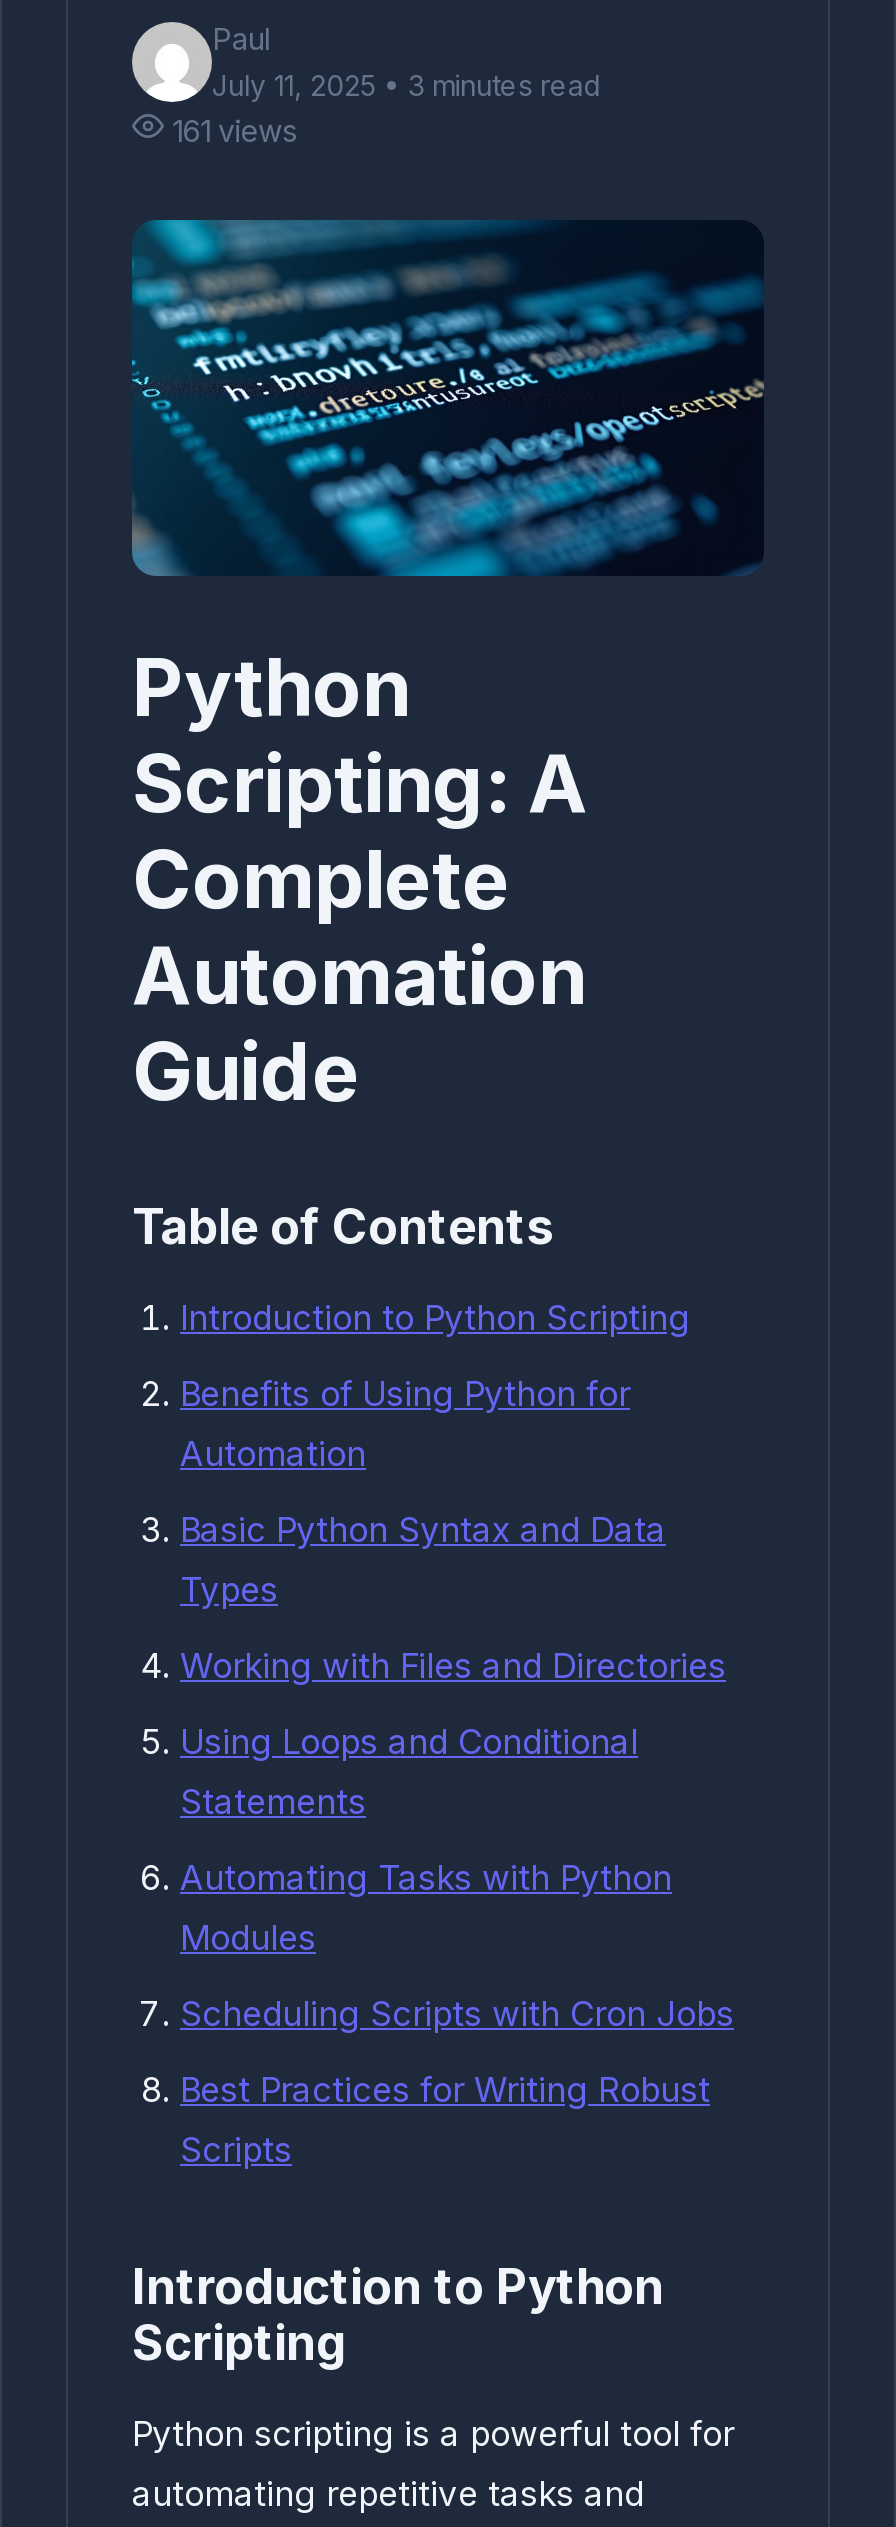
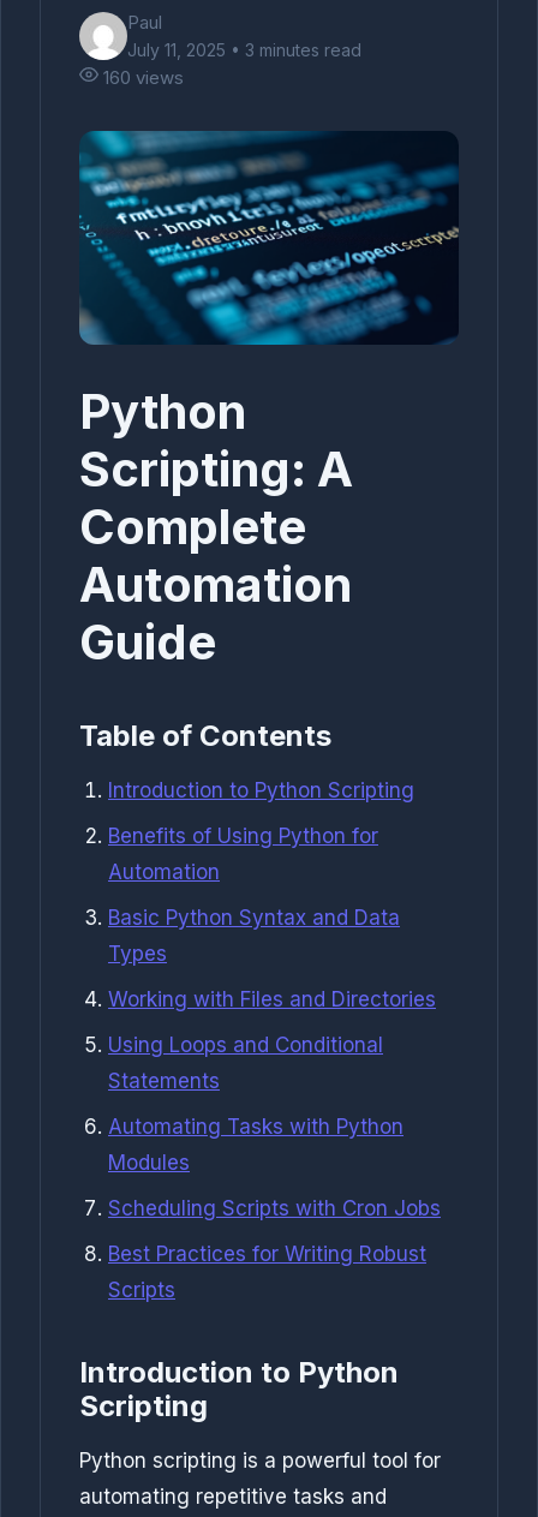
- 161 views
+ 160 views
